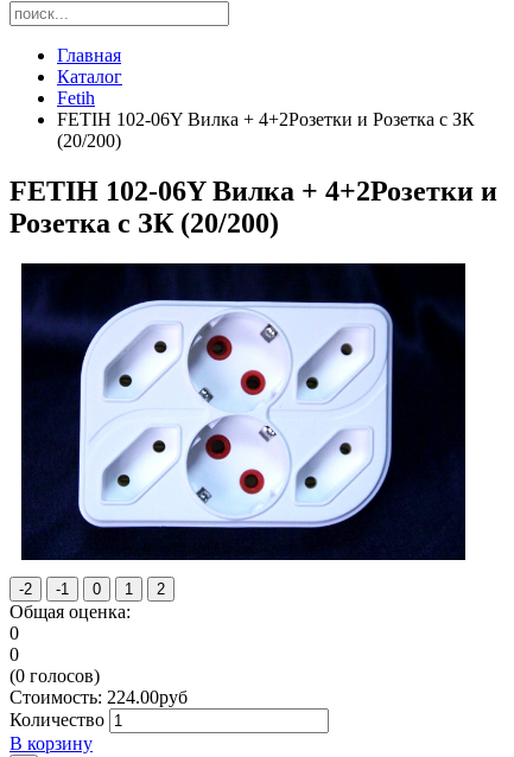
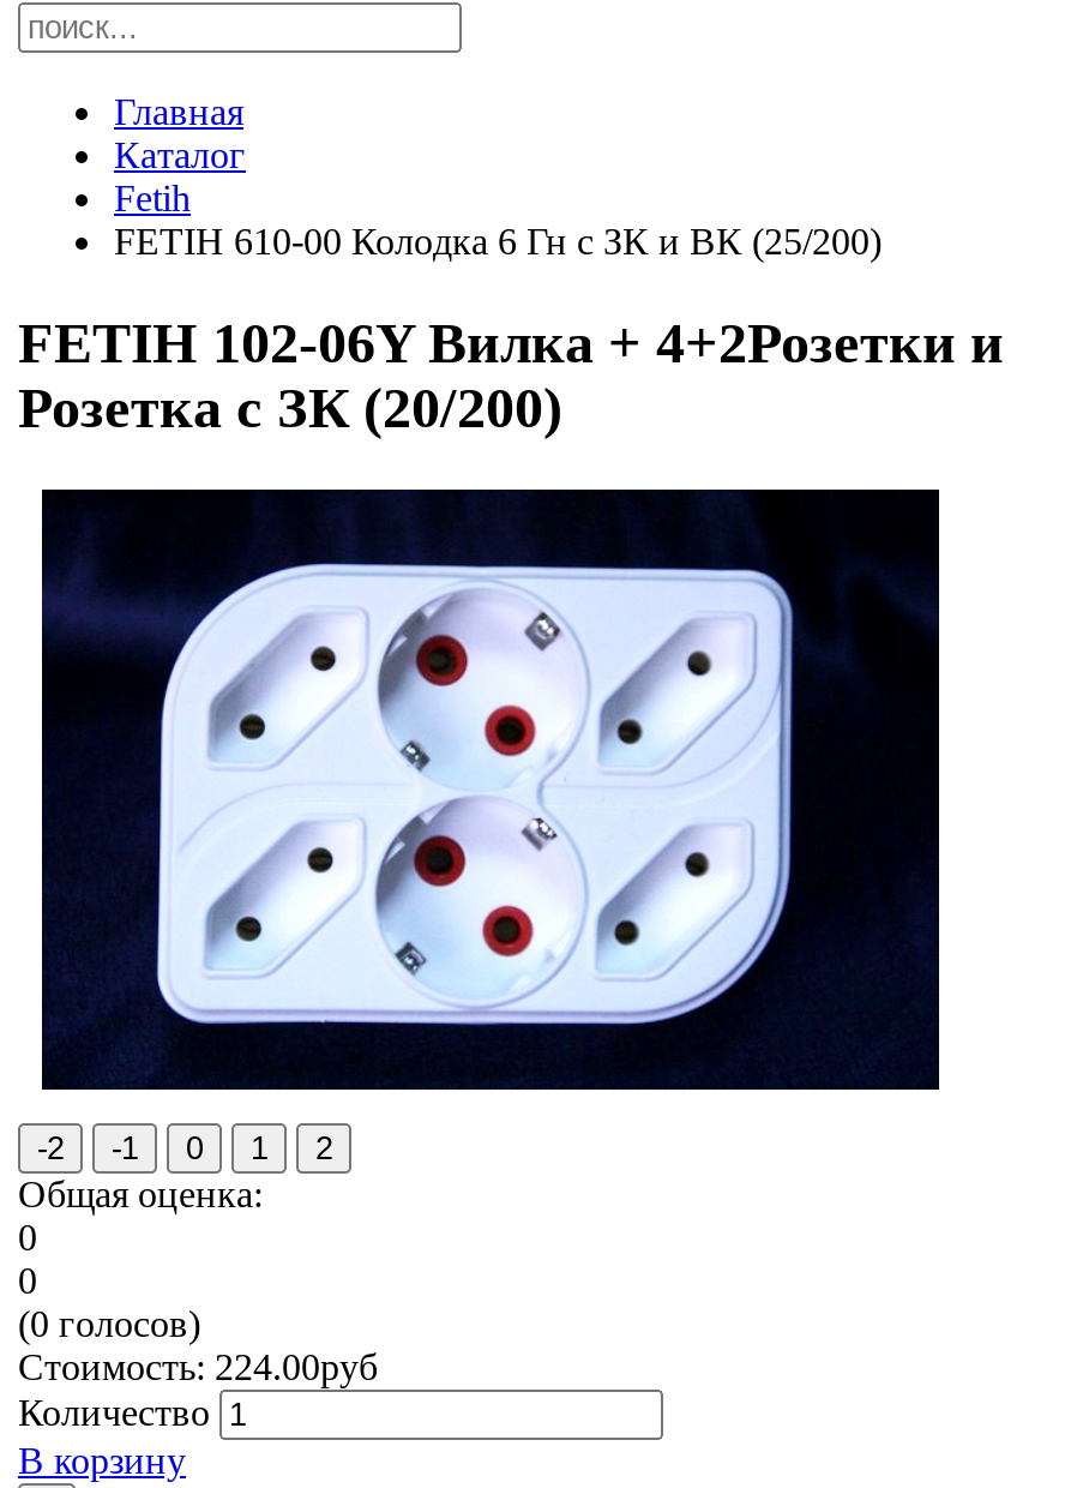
- FETIH 102-06Y Вилка + 4+2Розетки и Розетка с ЗК
- (20/200)
+ FETIH 610-00 Колодка 6 Гн с ЗК и ВК (25/200)
